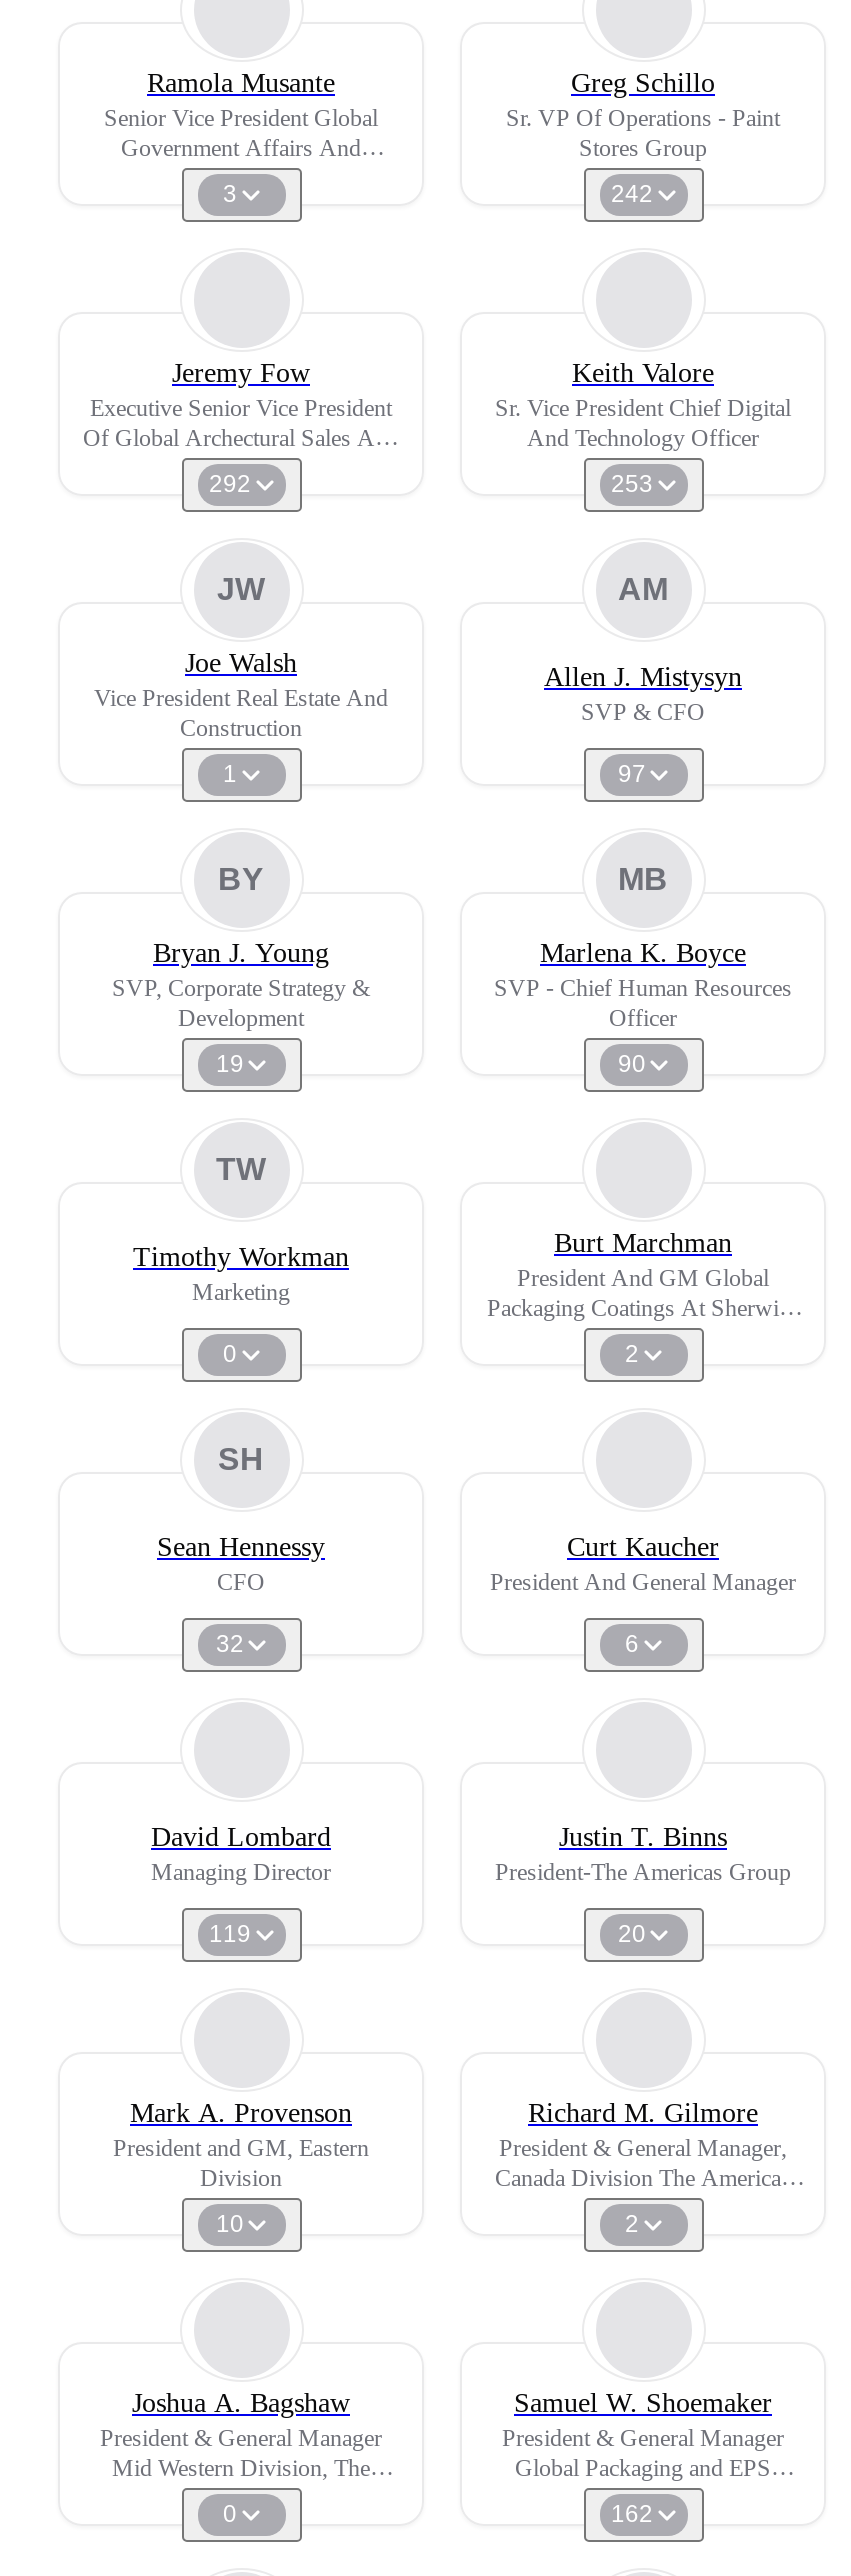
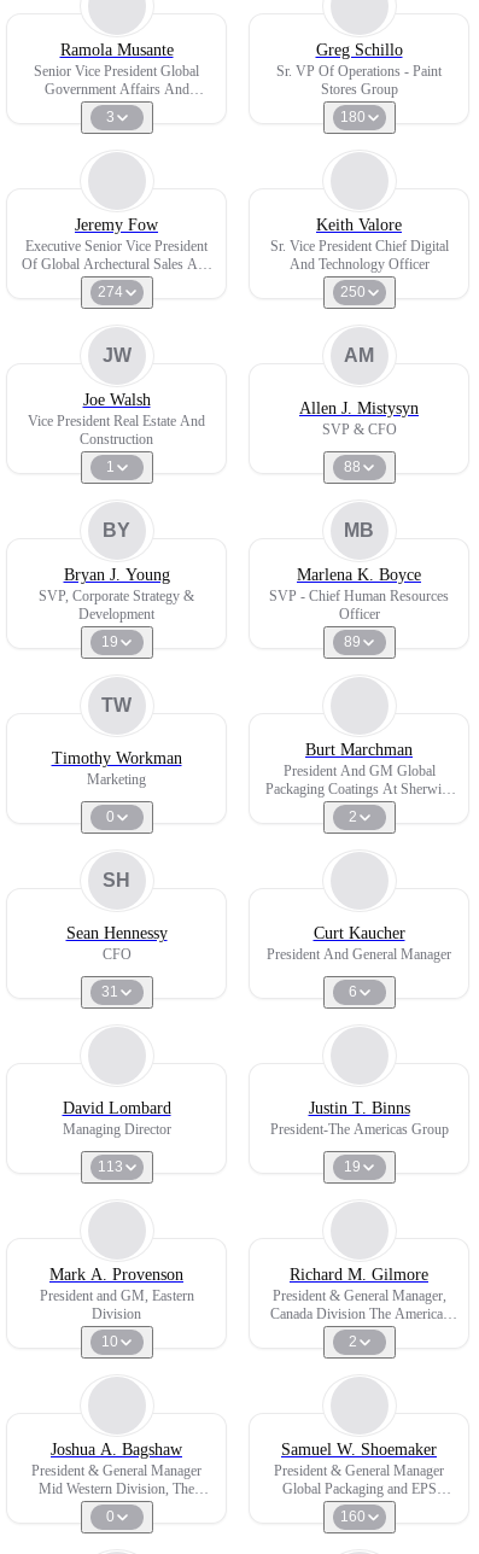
- 242
+ 180

- 292
+ 274

- 253
+ 250

- 97
+ 88

- 90
+ 89

- 32
+ 31

- 119
+ 113

- 20
+ 19

- 162
+ 160
